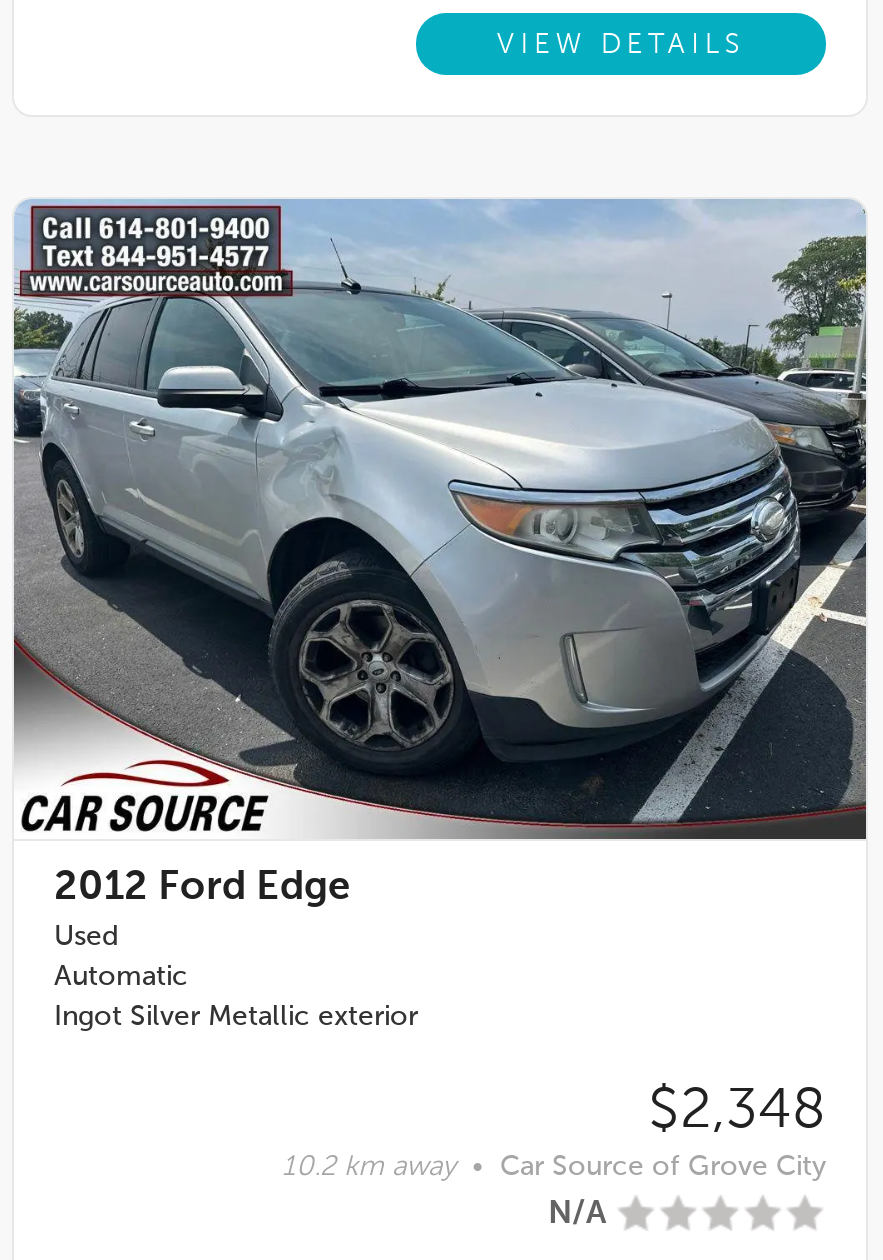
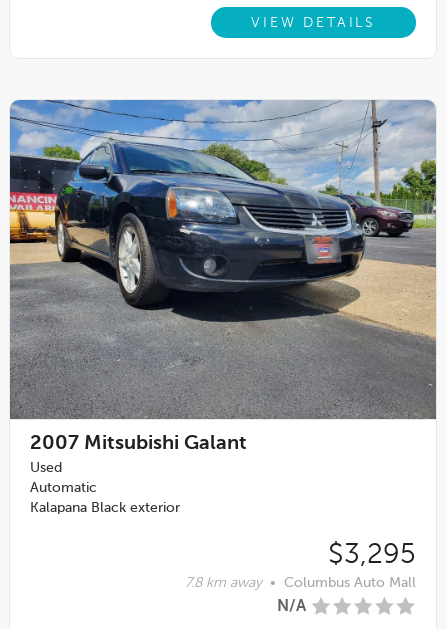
- [image]
- 2012 Ford Edge
+ [image]
+ 2007 Mitsubishi Galant

- Ingot Silver Metallic exterior
+ Kalapana Black exterior

- $2,348
- 10.2 km away • Car Source of Grove City
+ $3,295
+ 7.8 km away • Columbus Auto Mall
